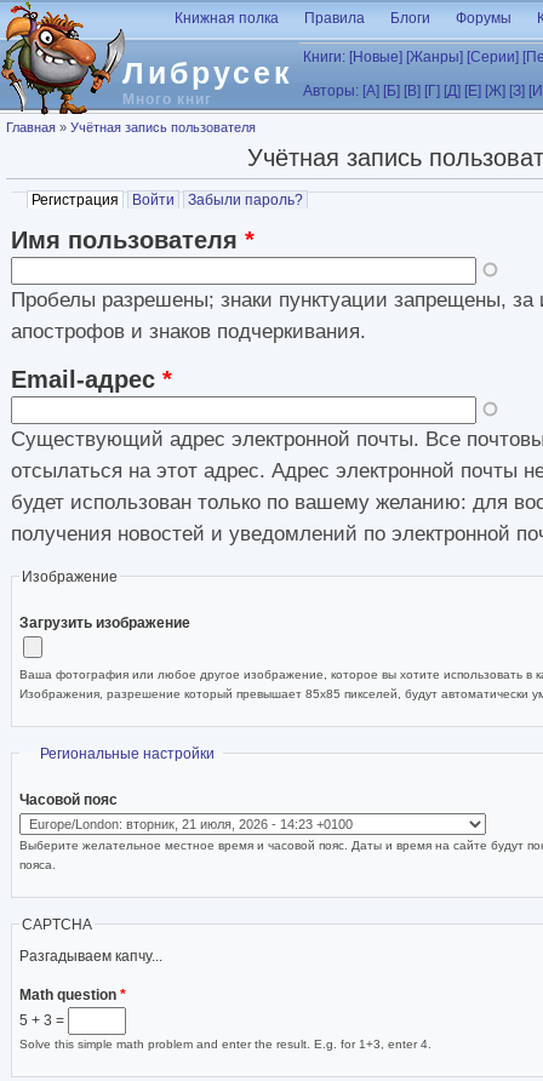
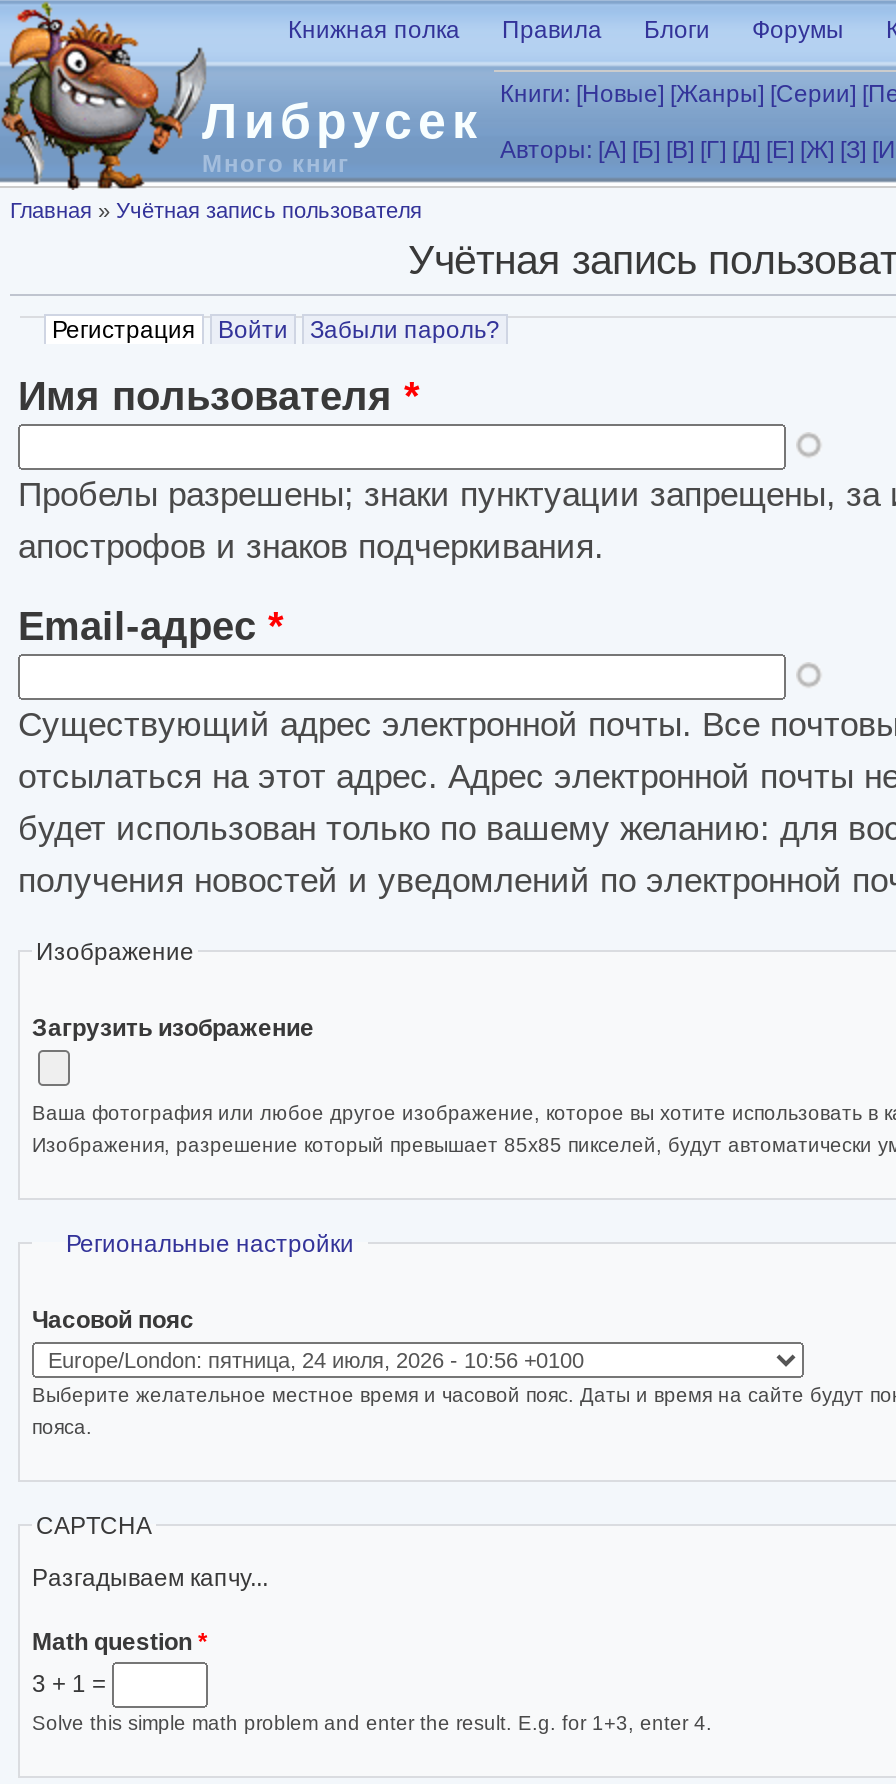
- 5 + 3 =
+ 3 + 1 =
